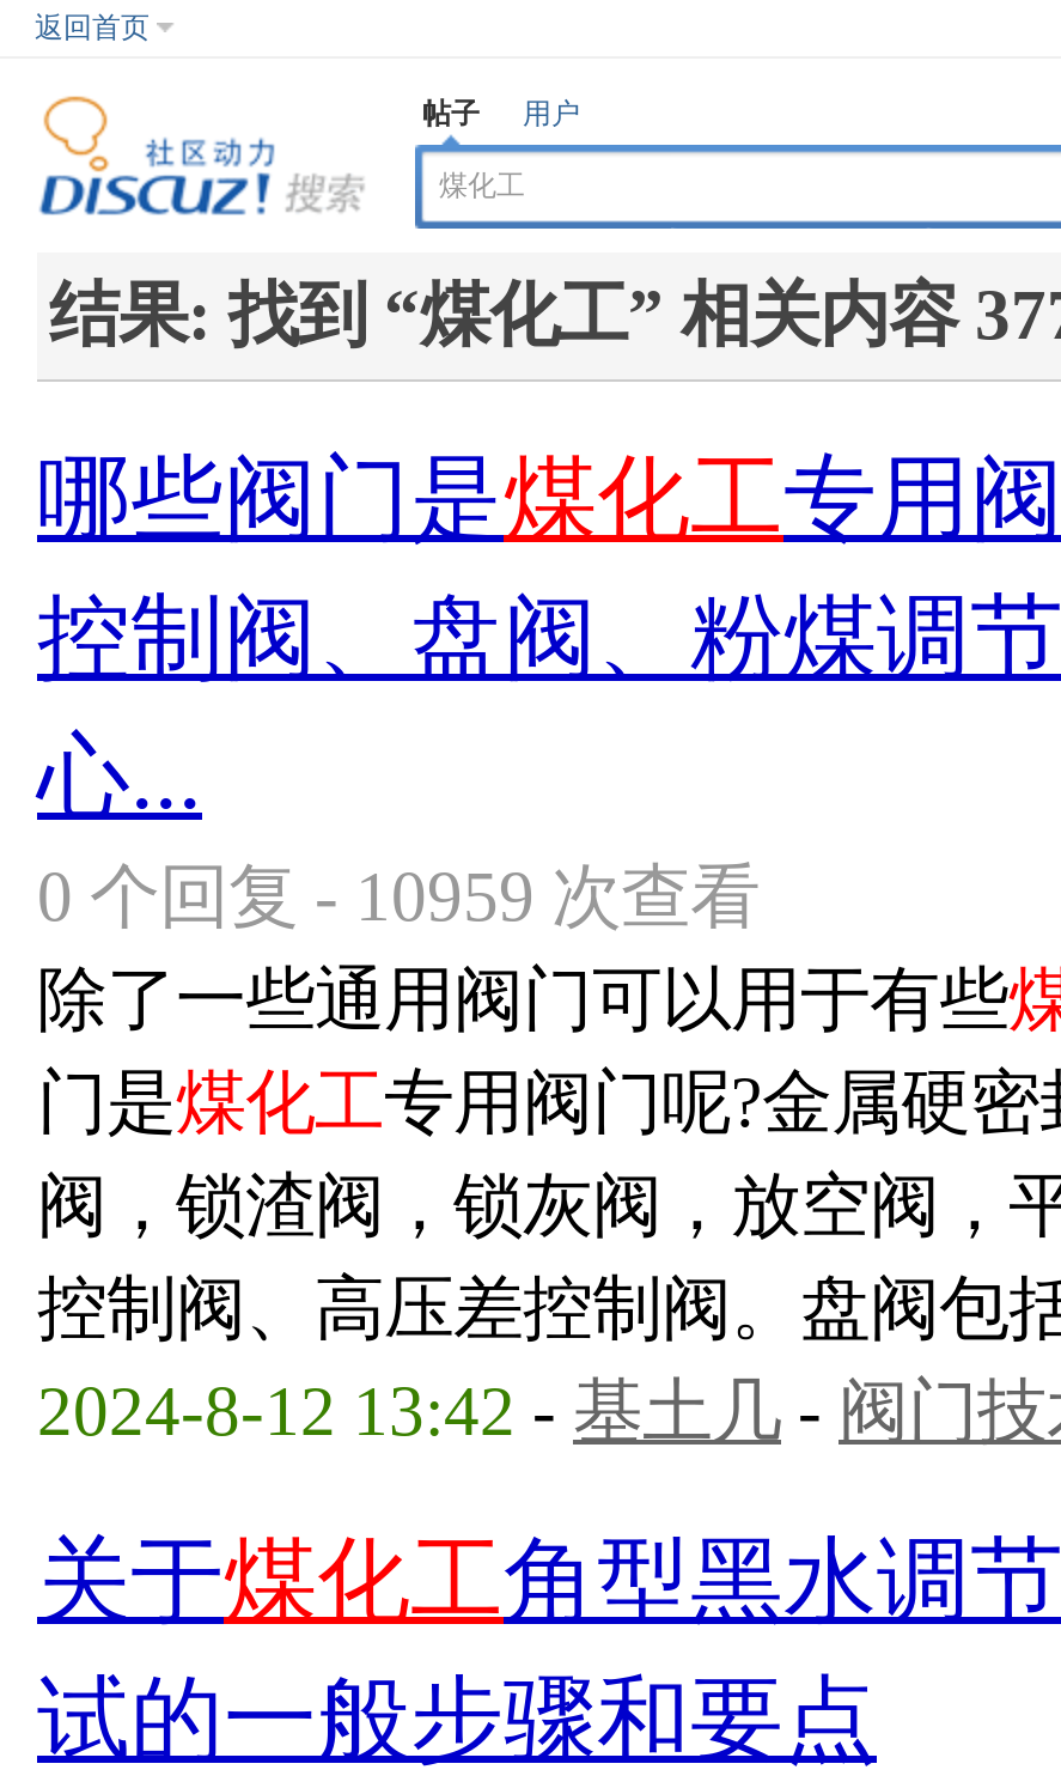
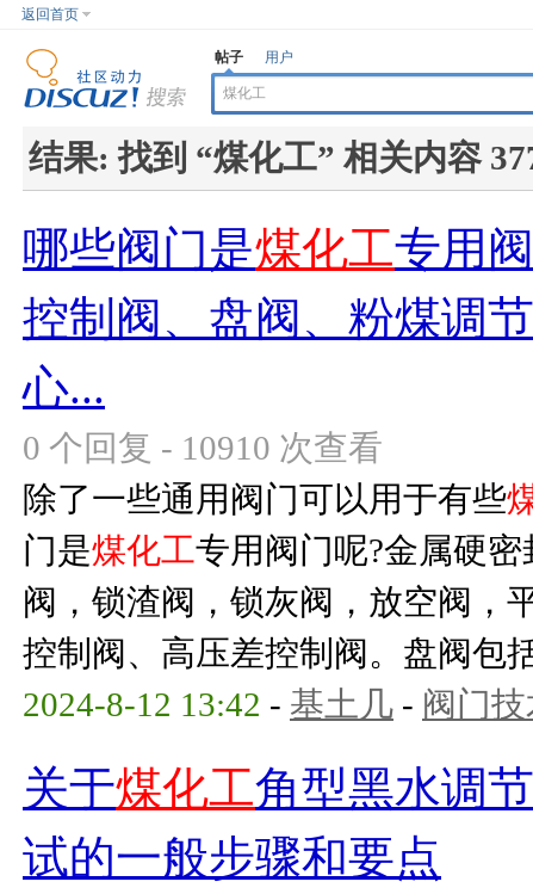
- 0 个回复 - 10959 次查看
+ 0 个回复 - 10910 次查看
